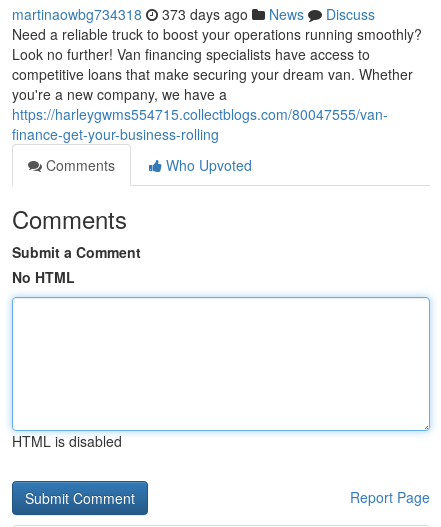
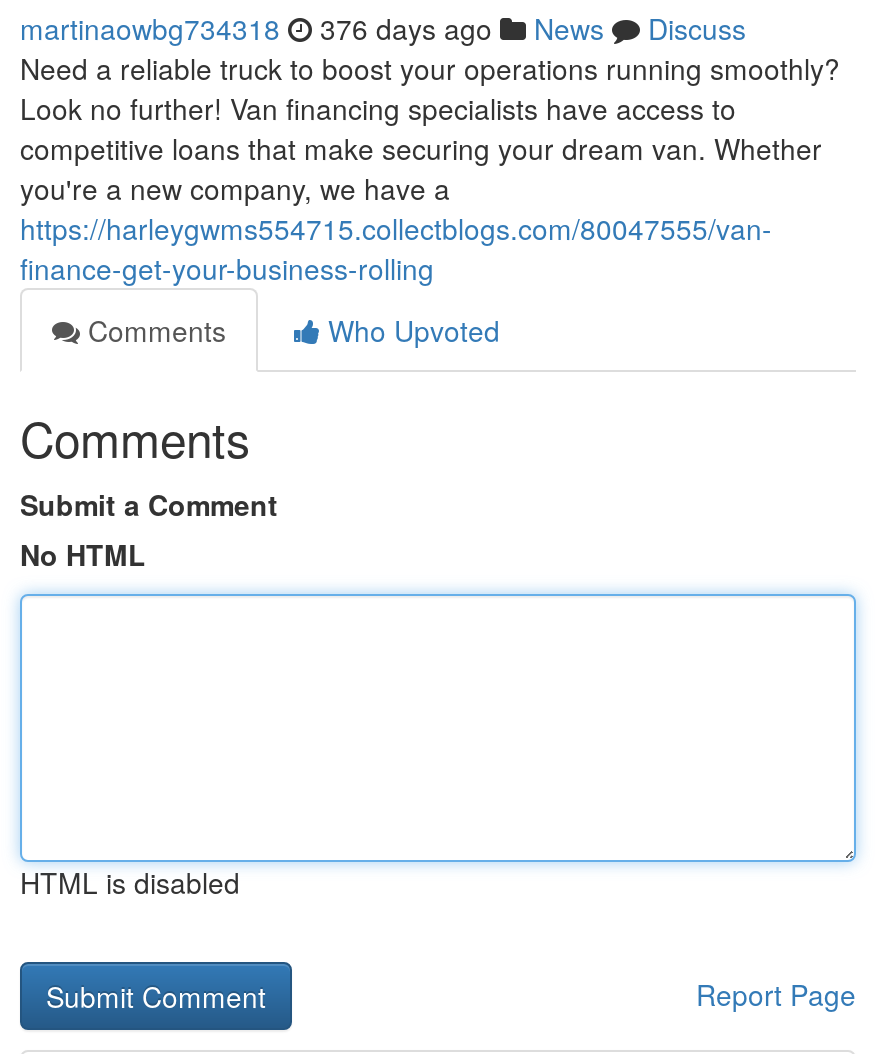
- martinaowbg734318 373 days ago News Discuss
+ martinaowbg734318 376 days ago News Discuss
